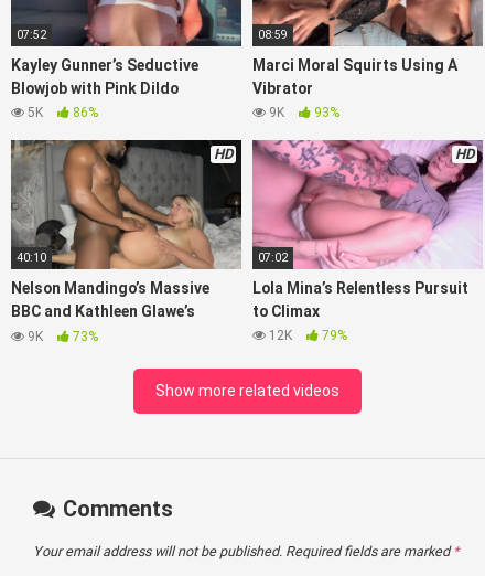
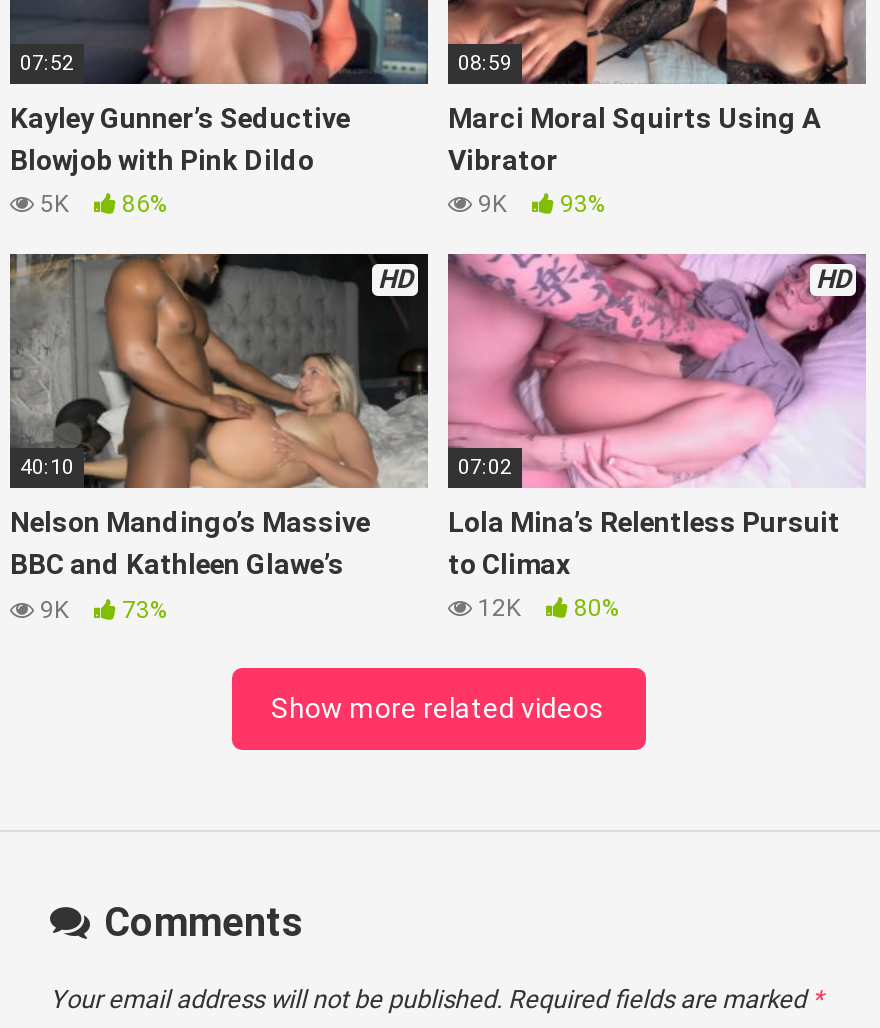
- 12K 79%
+ 12K 80%
